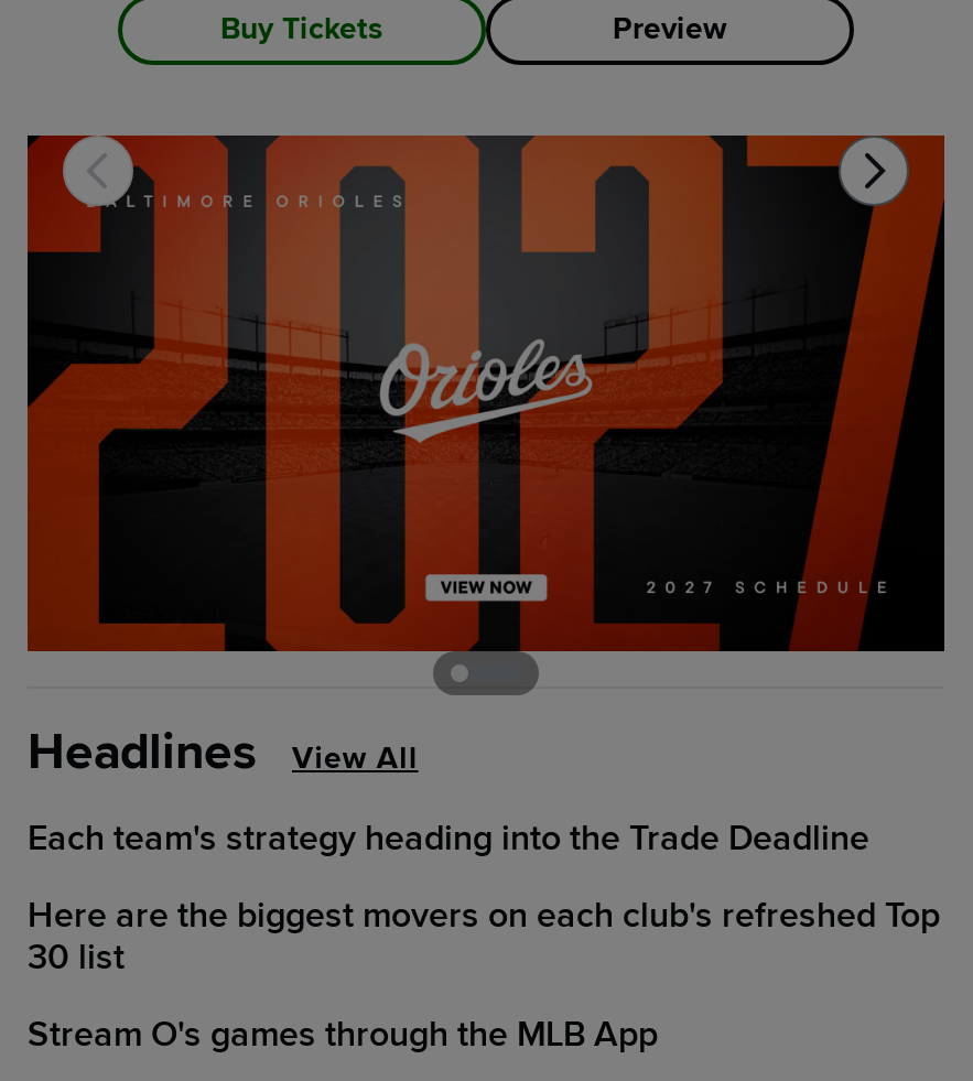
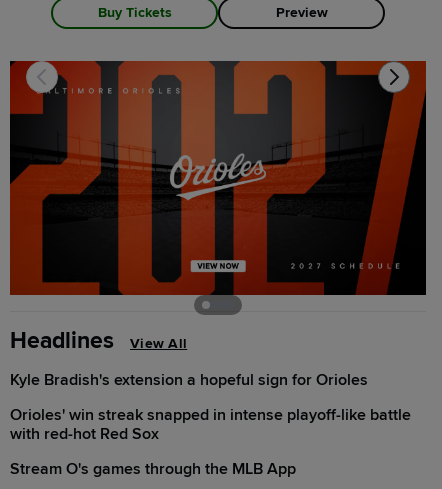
- Each team's strategy heading into the Trade Deadline
+ Kyle Bradish's extension a hopeful sign for Orioles

- Here are the biggest movers on each club's refreshed Top
- 30 list
+ Orioles' win streak snapped in intense playoff-like battle
+ with red-hot Red Sox
